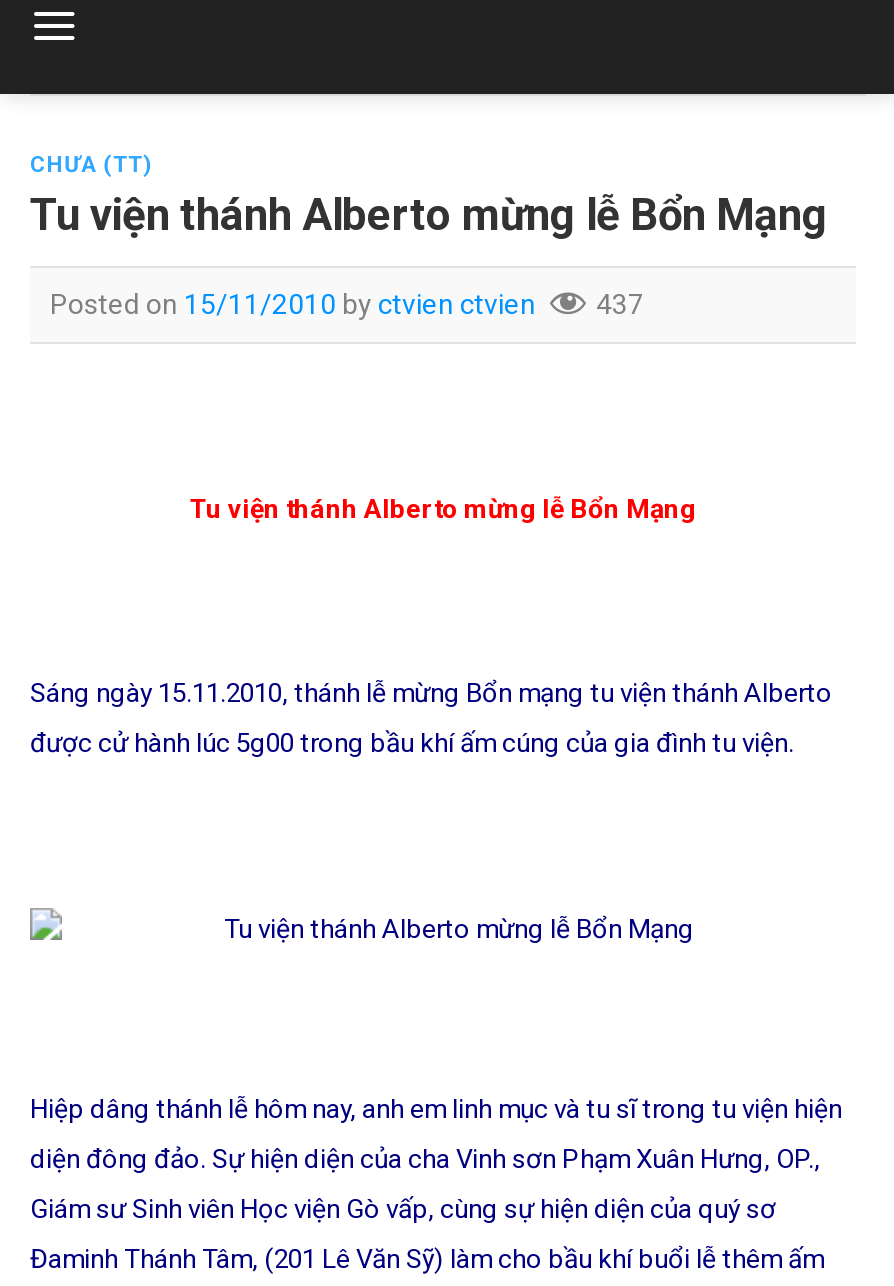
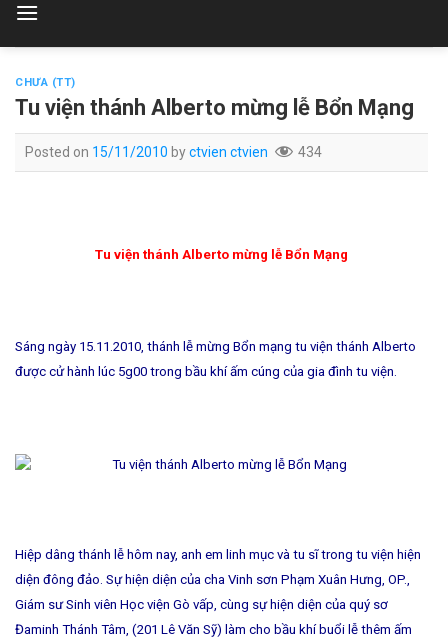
- Posted on 15/11/2010 by ctvien ctvien 437
+ Posted on 15/11/2010 by ctvien ctvien 434
